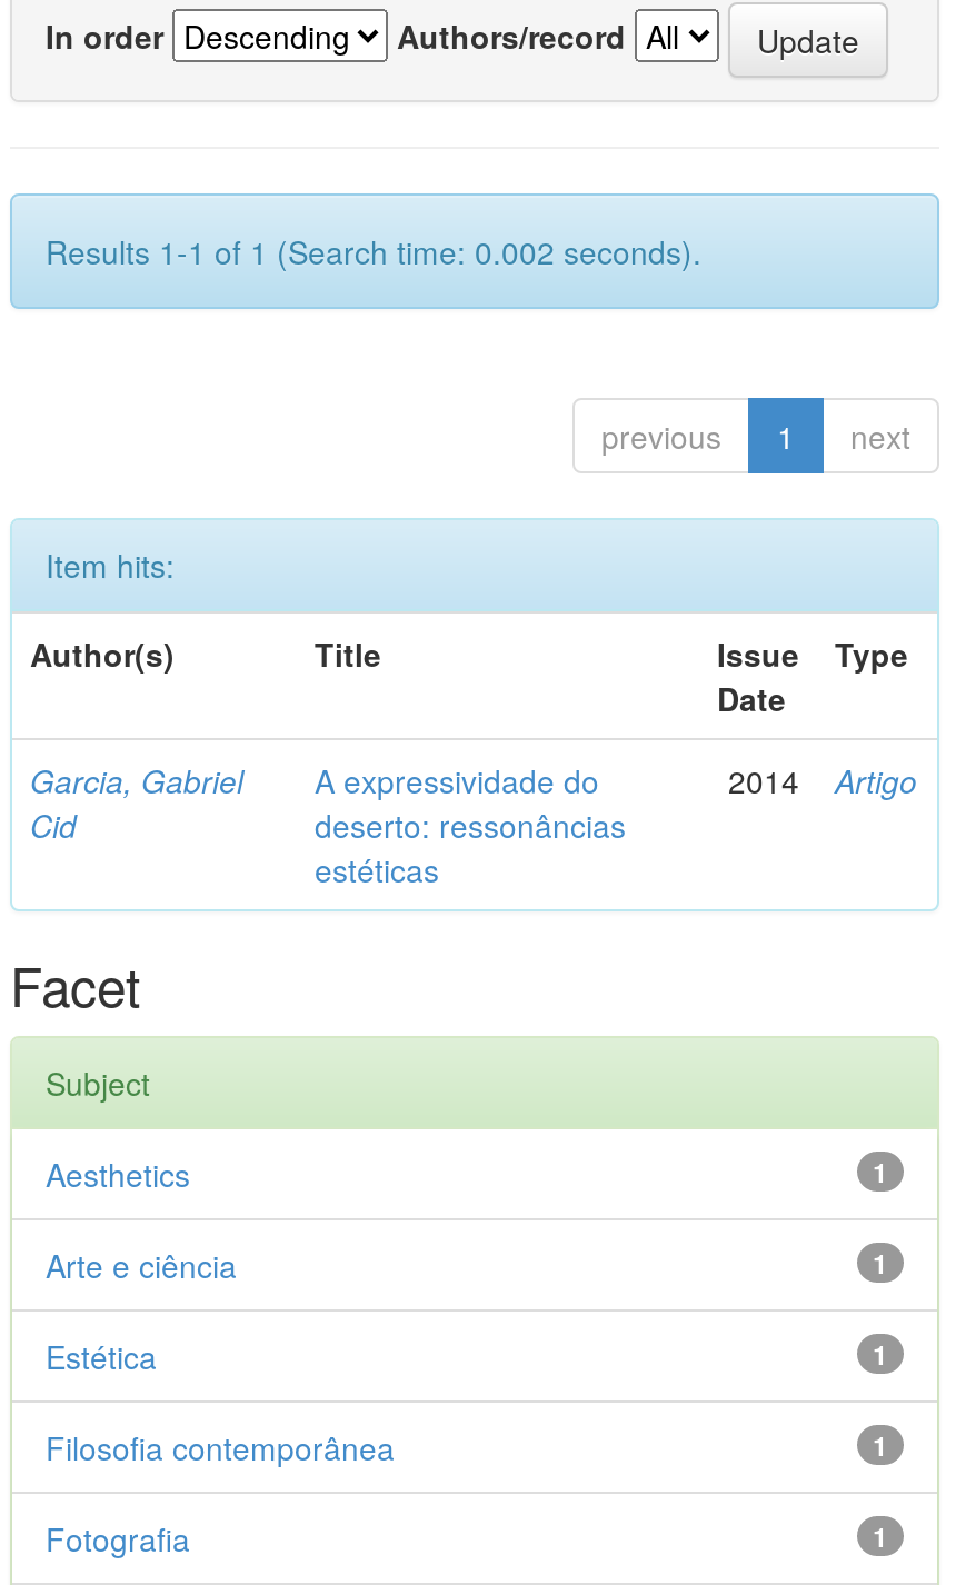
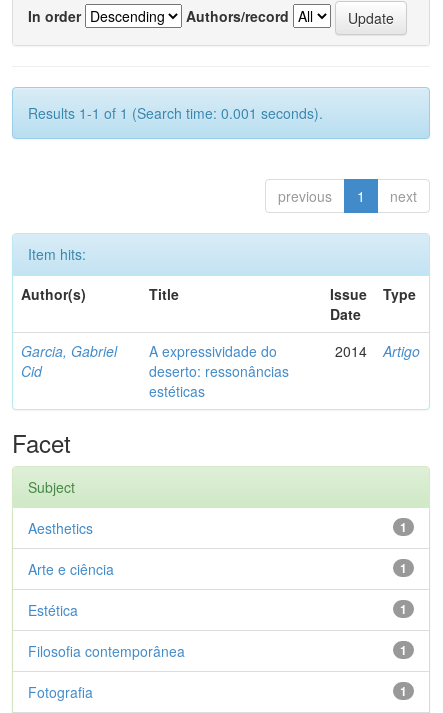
- Results 1-1 of 1 (Search time: 0.002 seconds).
+ Results 1-1 of 1 (Search time: 0.001 seconds).
